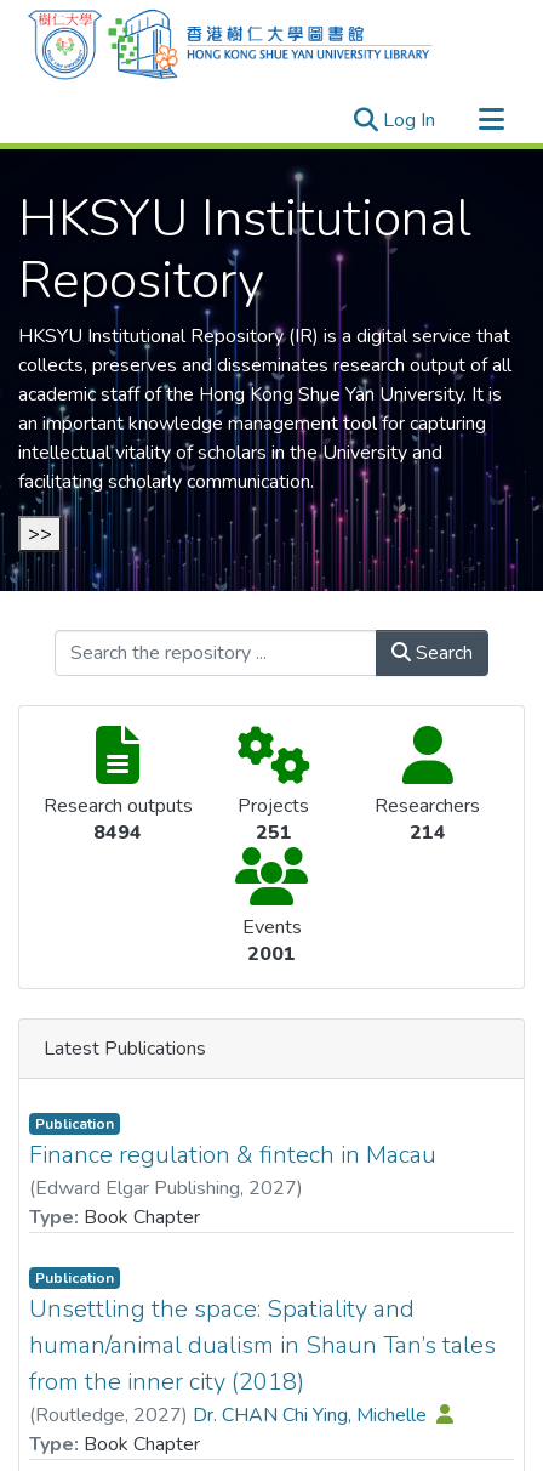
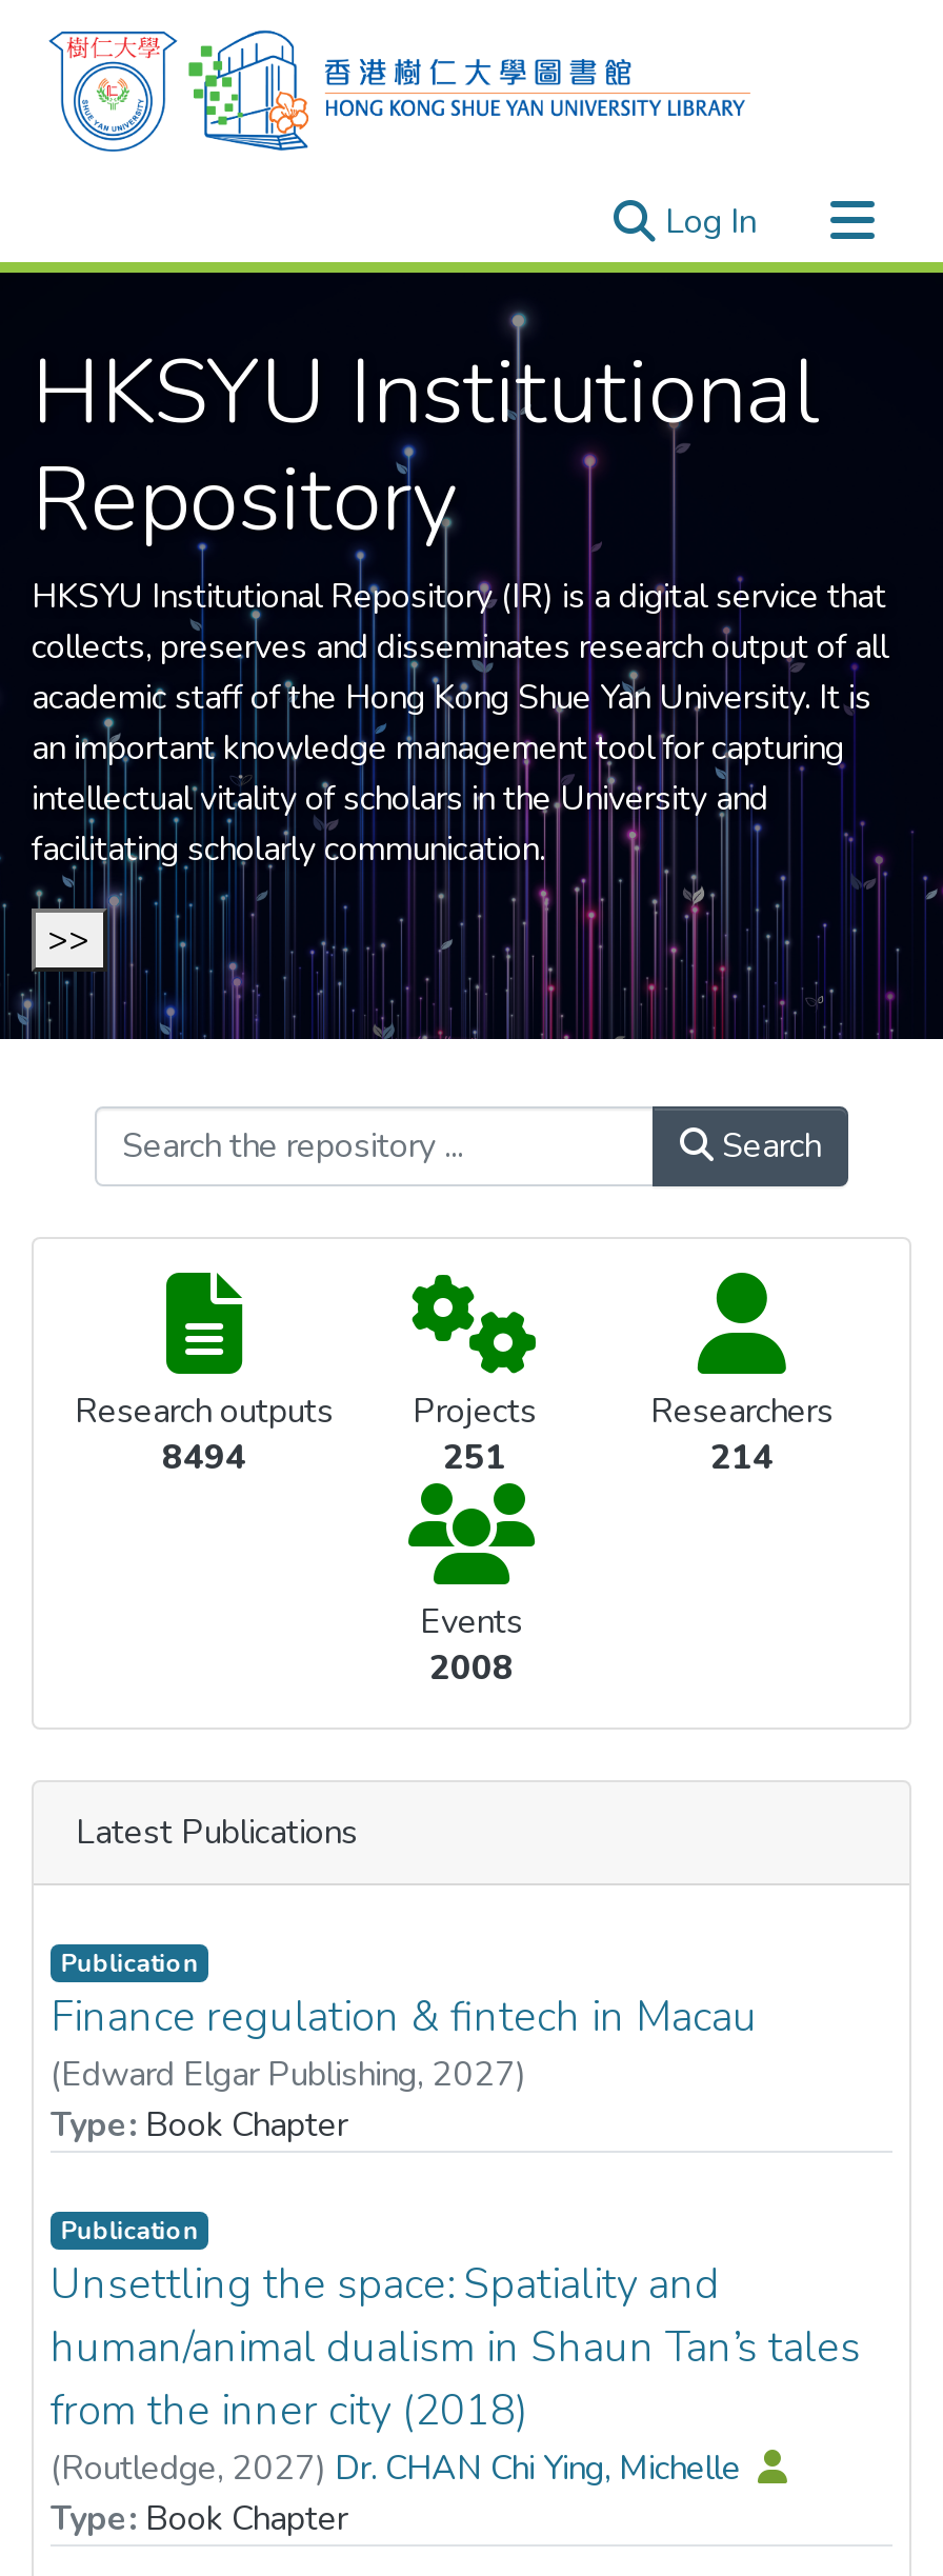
- 2001
+ 2008
